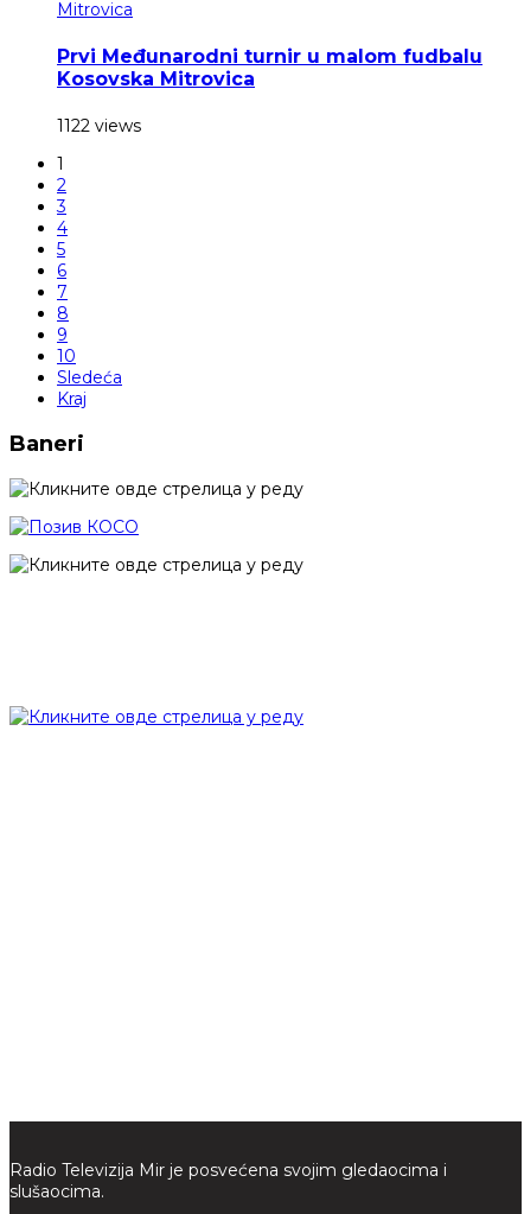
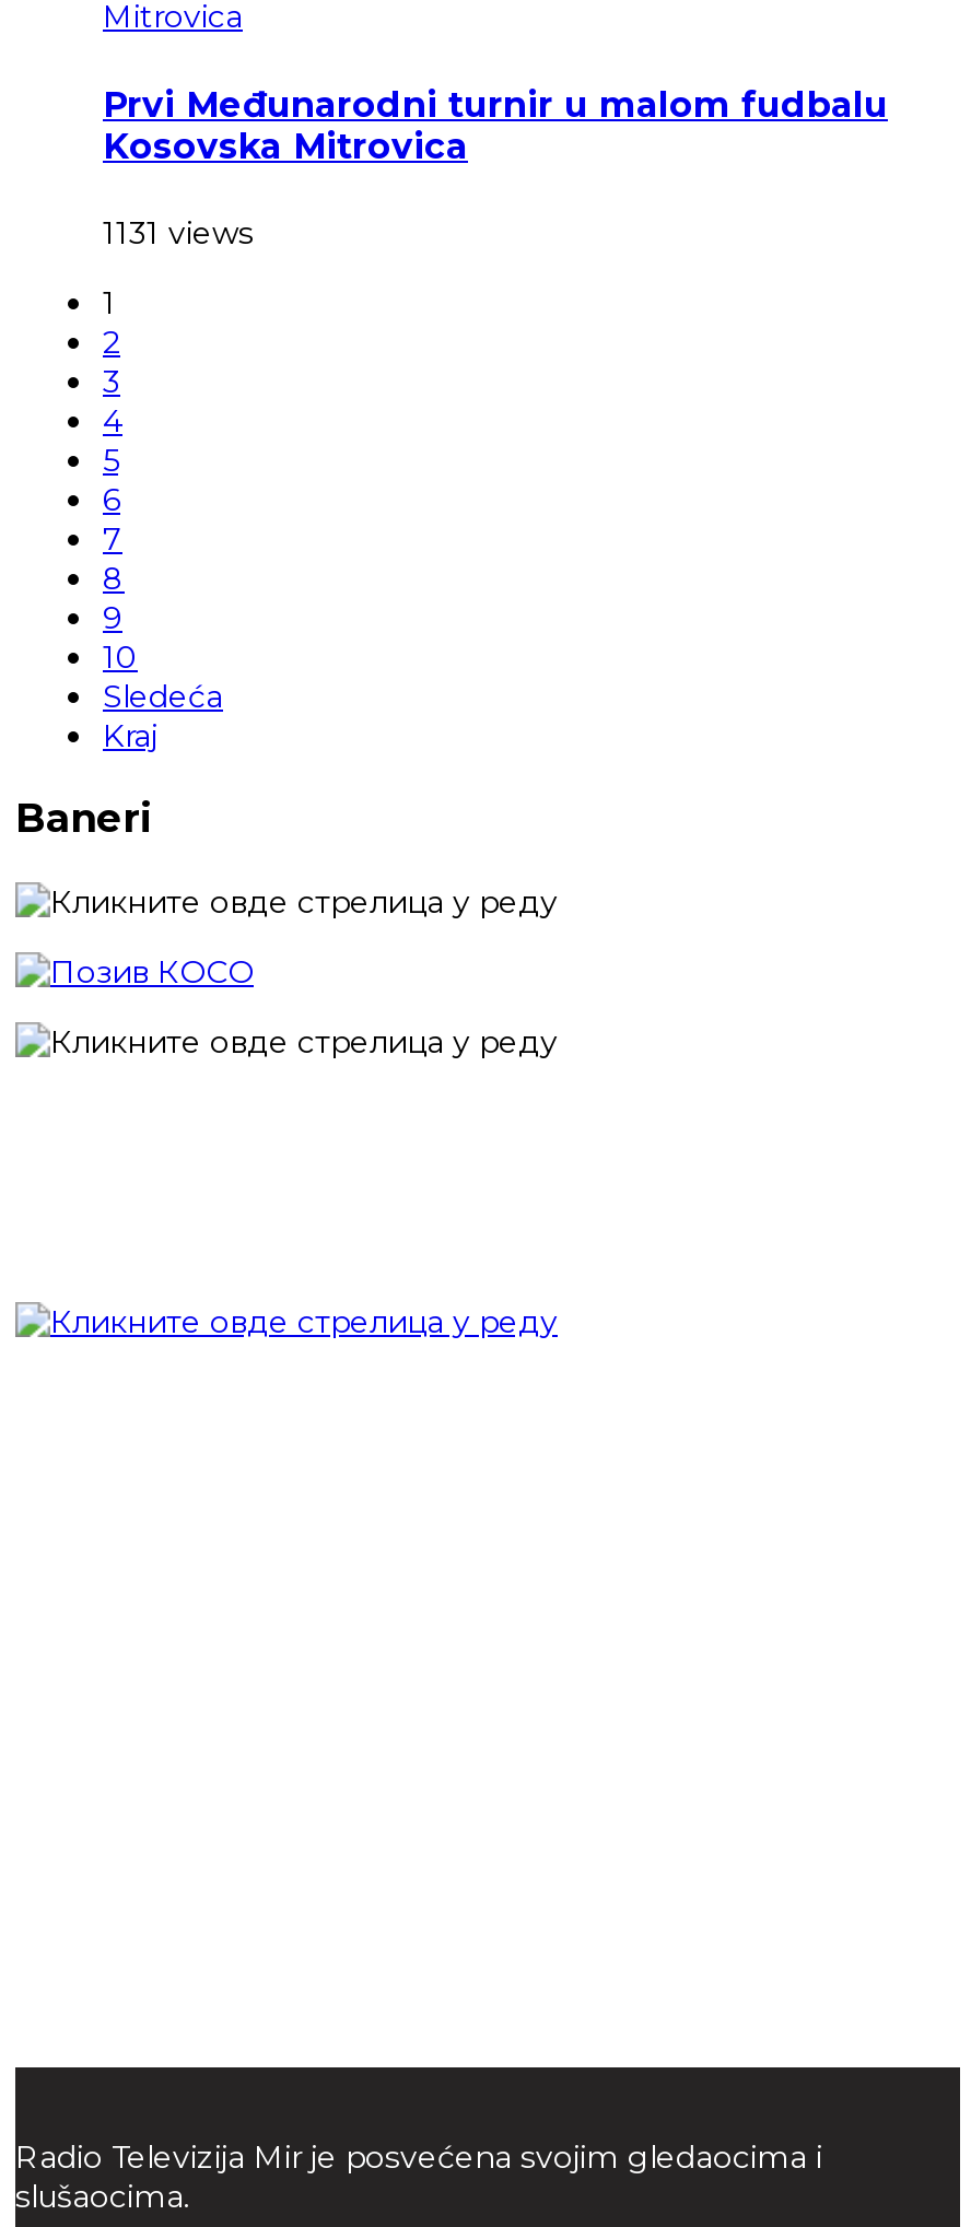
- 1122 views
+ 1131 views
